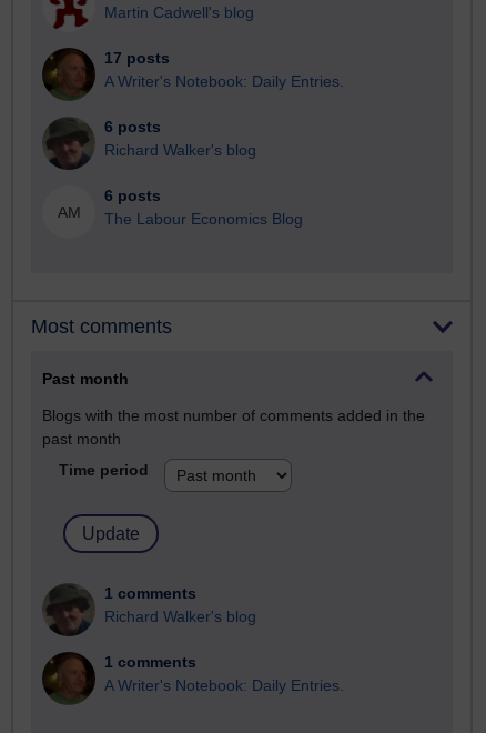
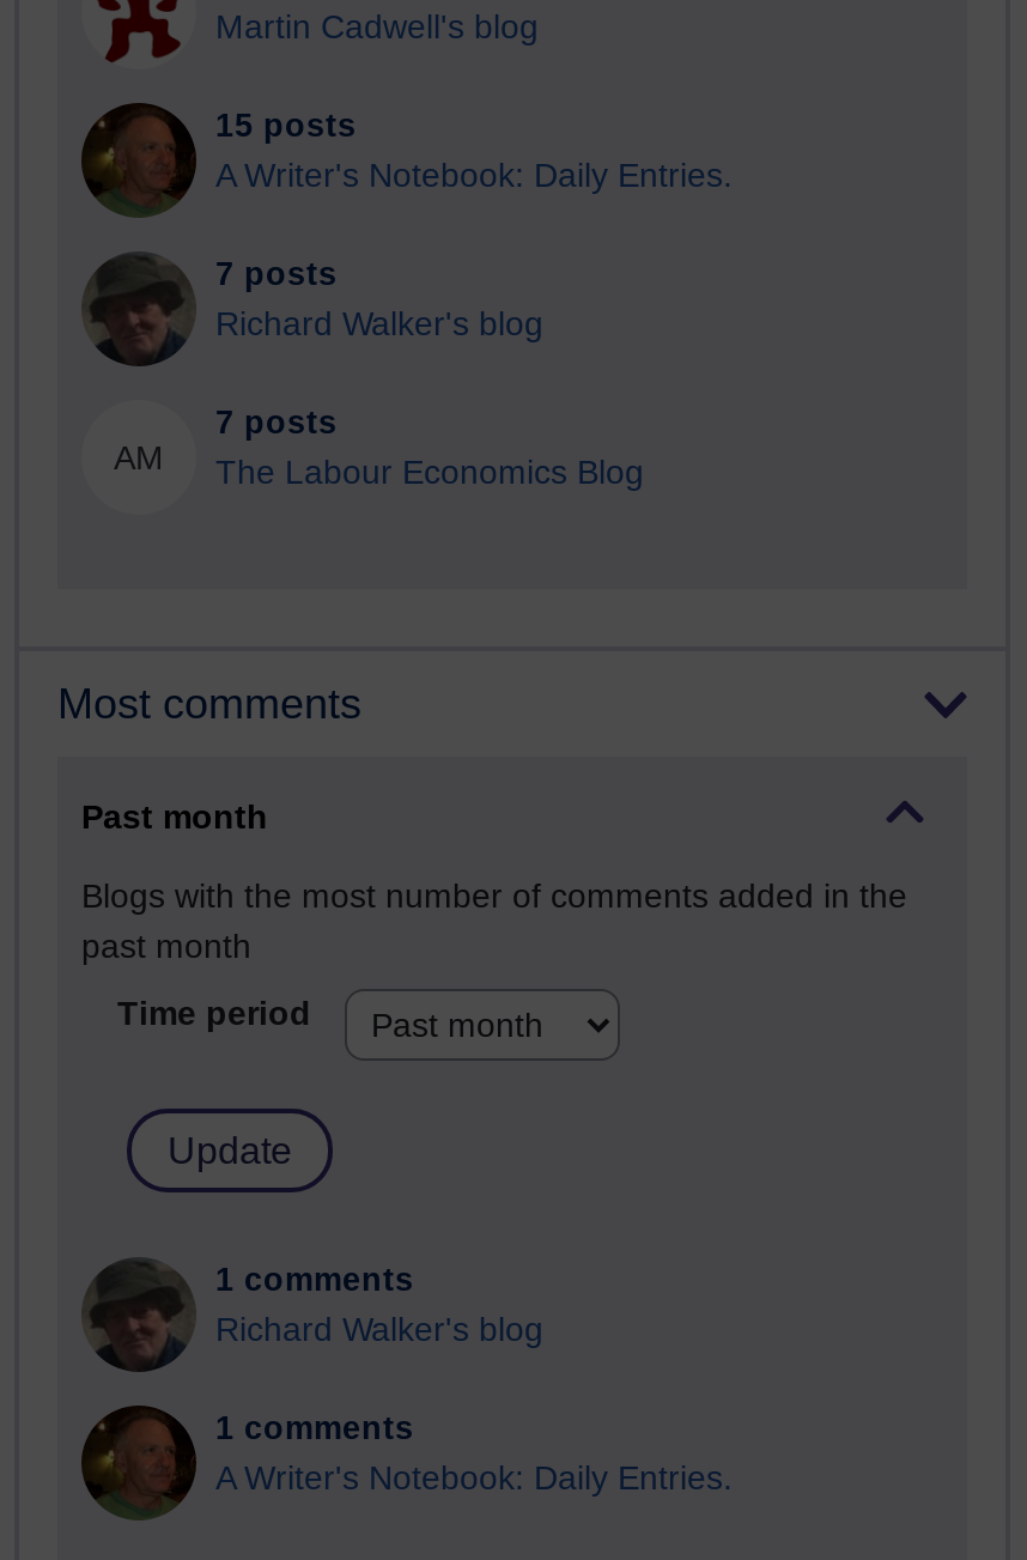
- 17 posts
+ 15 posts

- 6 posts
+ 7 posts

- 6 posts
+ 7 posts
